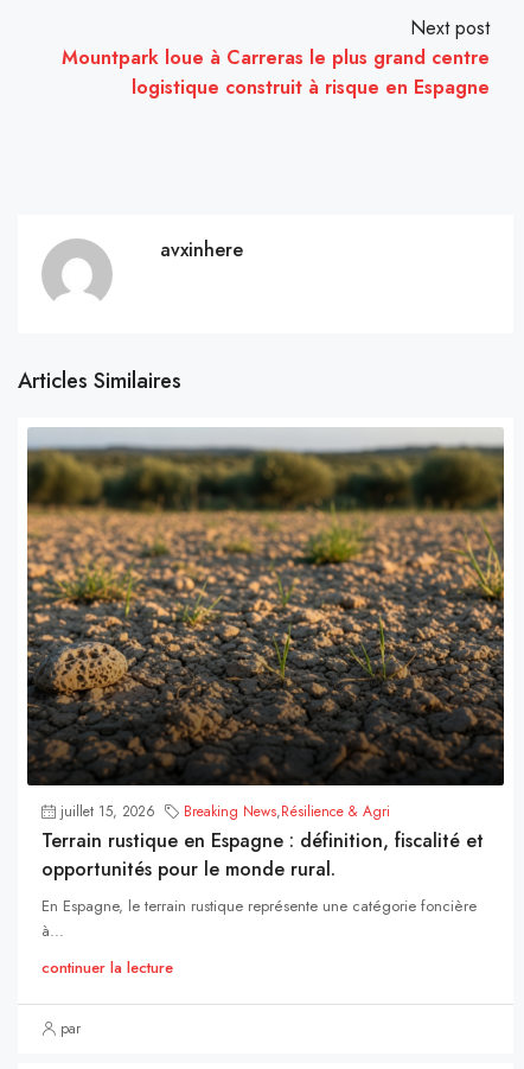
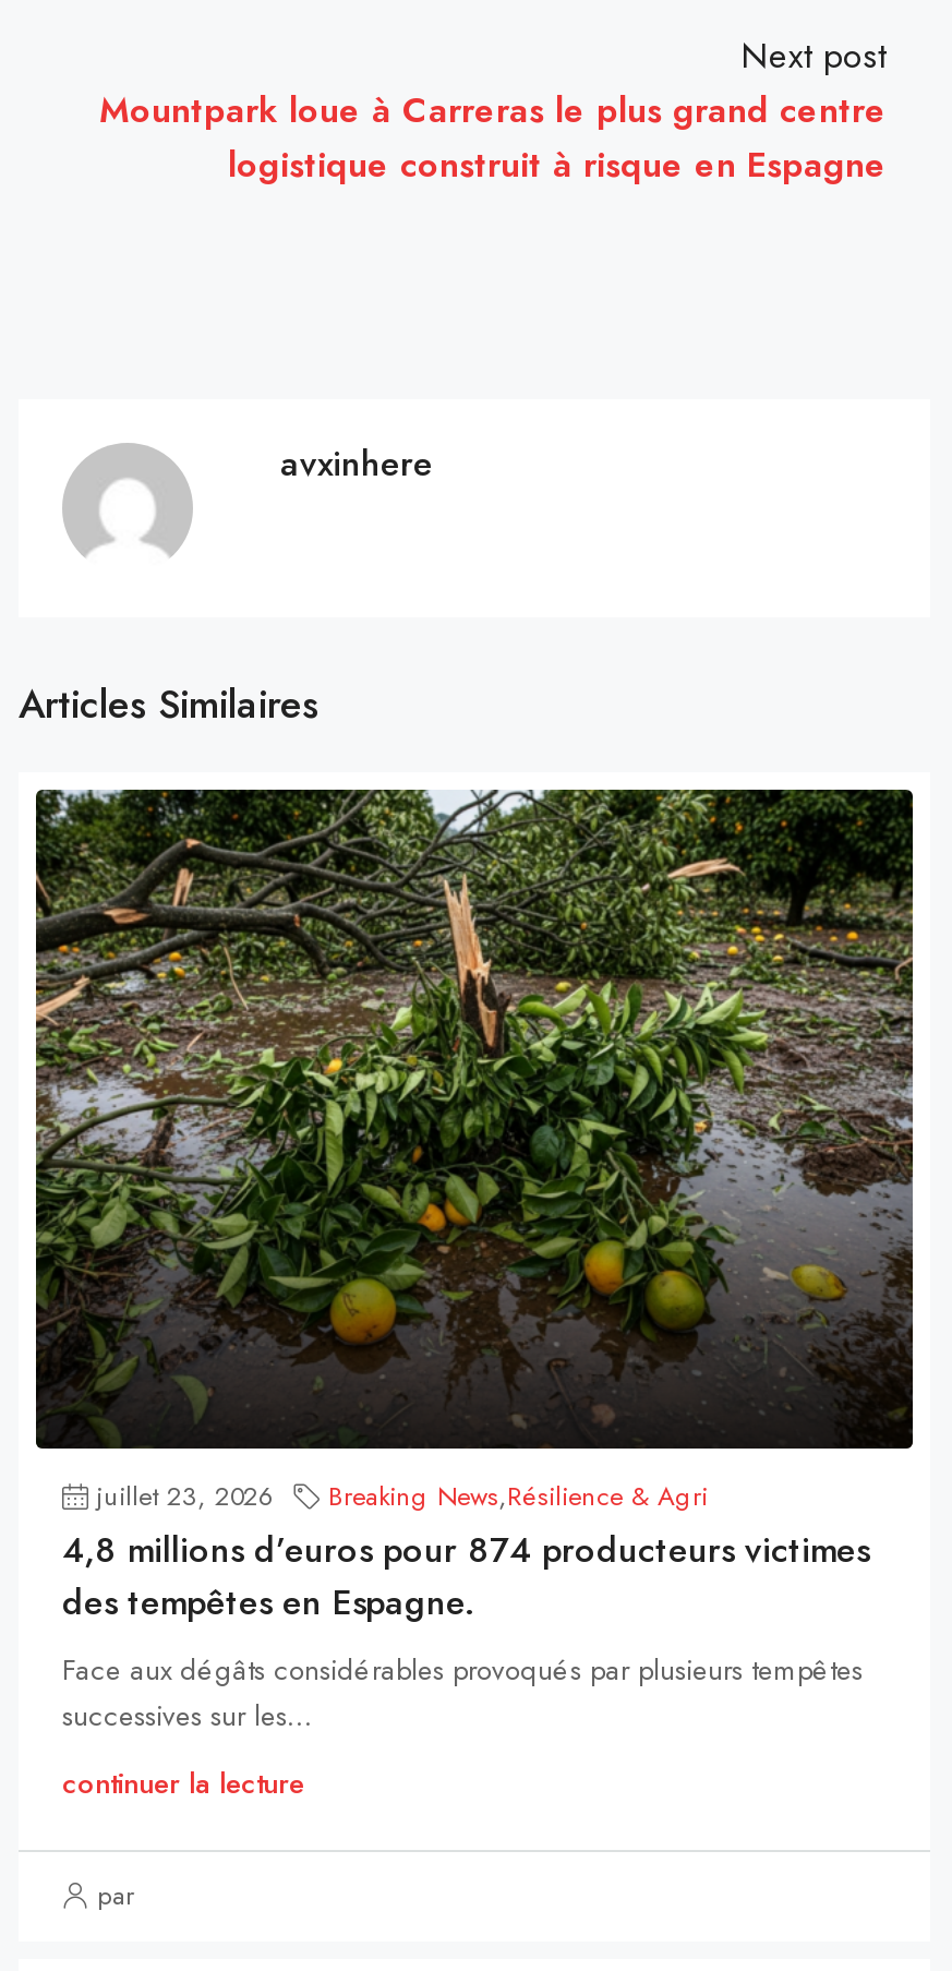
- [image]
- juillet 15, 2026 Breaking News,Résilience & Agri
+ [image]
+ juillet 23, 2026 Breaking News,Résilience & Agri

- Terrain rustique en Espagne : définition, fiscalité et
- opportunités pour le monde rural.
- En Espagne, le terrain rustique représente une catégorie foncière
- à...
+ 4,8 millions d’euros pour 874 producteurs victimes
+ des tempêtes en Espagne.
+ Face aux dégâts considérables provoqués par plusieurs tempêtes
+ successives sur les...
